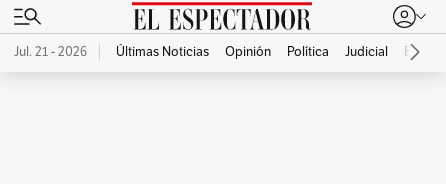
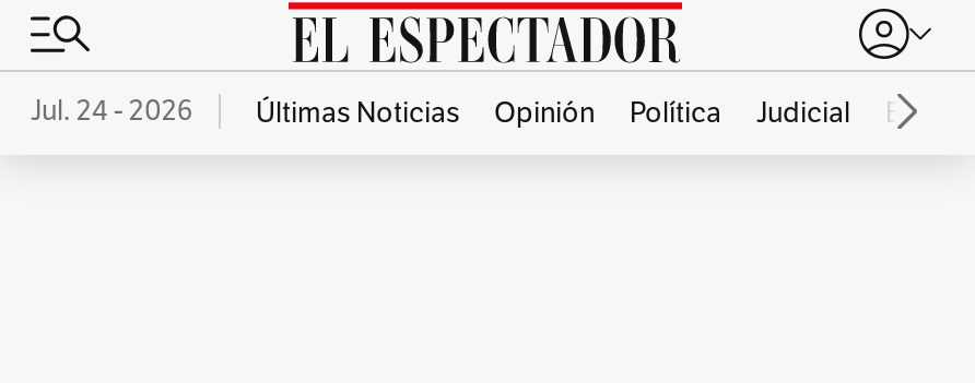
- Jul. 21 - 2026
+ Jul. 24 - 2026
